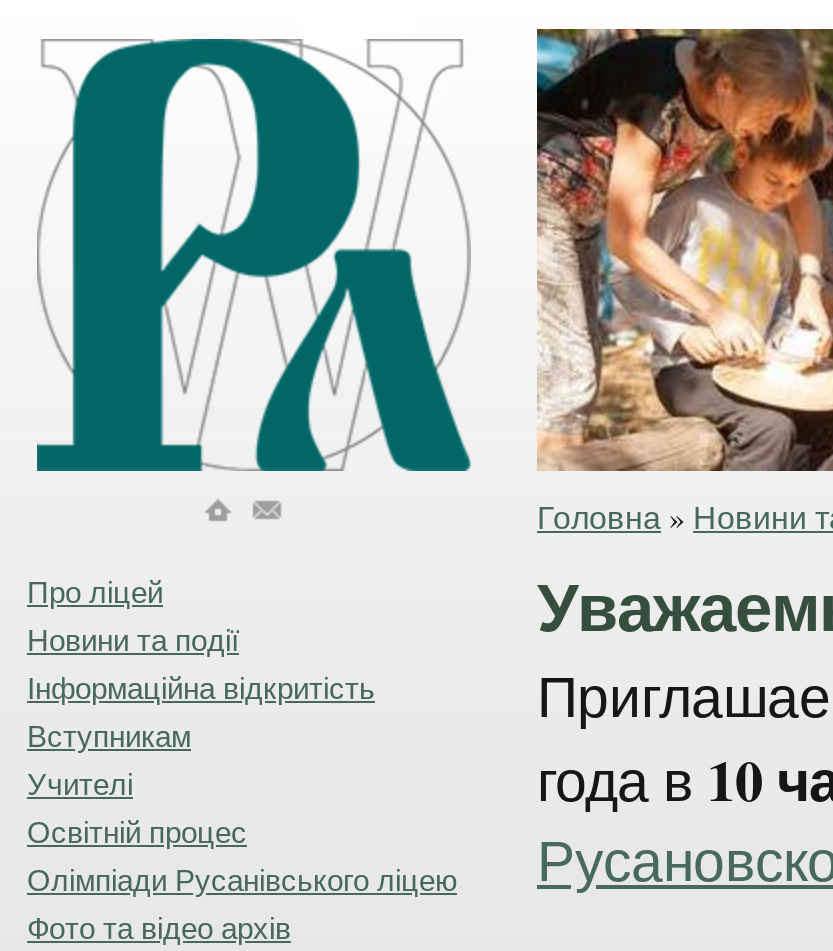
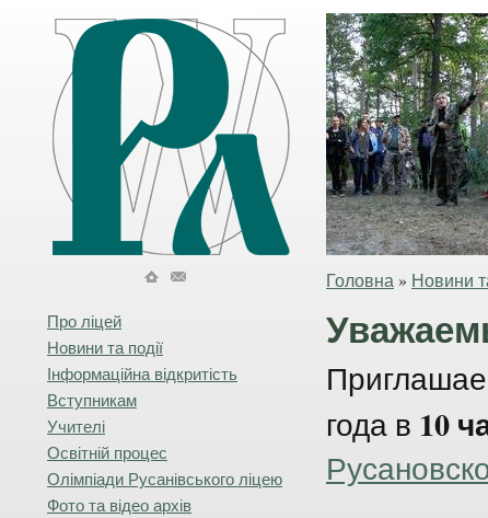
- [image]
+ [image]
